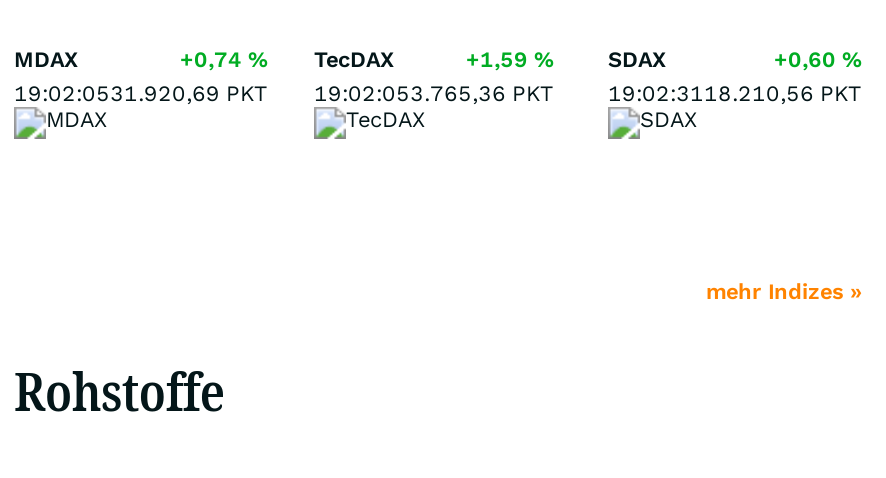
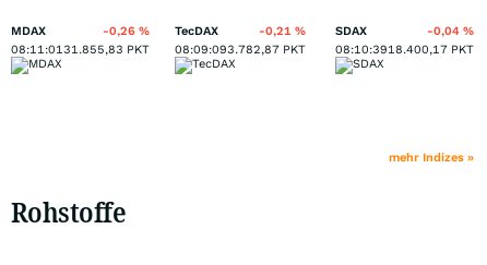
- +0,74% TecDAX
+ -0,26% TecDAX

- +1,59%
+ -0,21%

- +0,60%
+ -0,04%

- 19:02:0531.920,69 PKT
+ 08:11:0131.855,83 PKT

- 19:02:053.765,36 PKT
+ 08:09:093.782,87 PKT

- 19:02:3118.210,56 PKT
+ 08:10:3918.400,17 PKT
